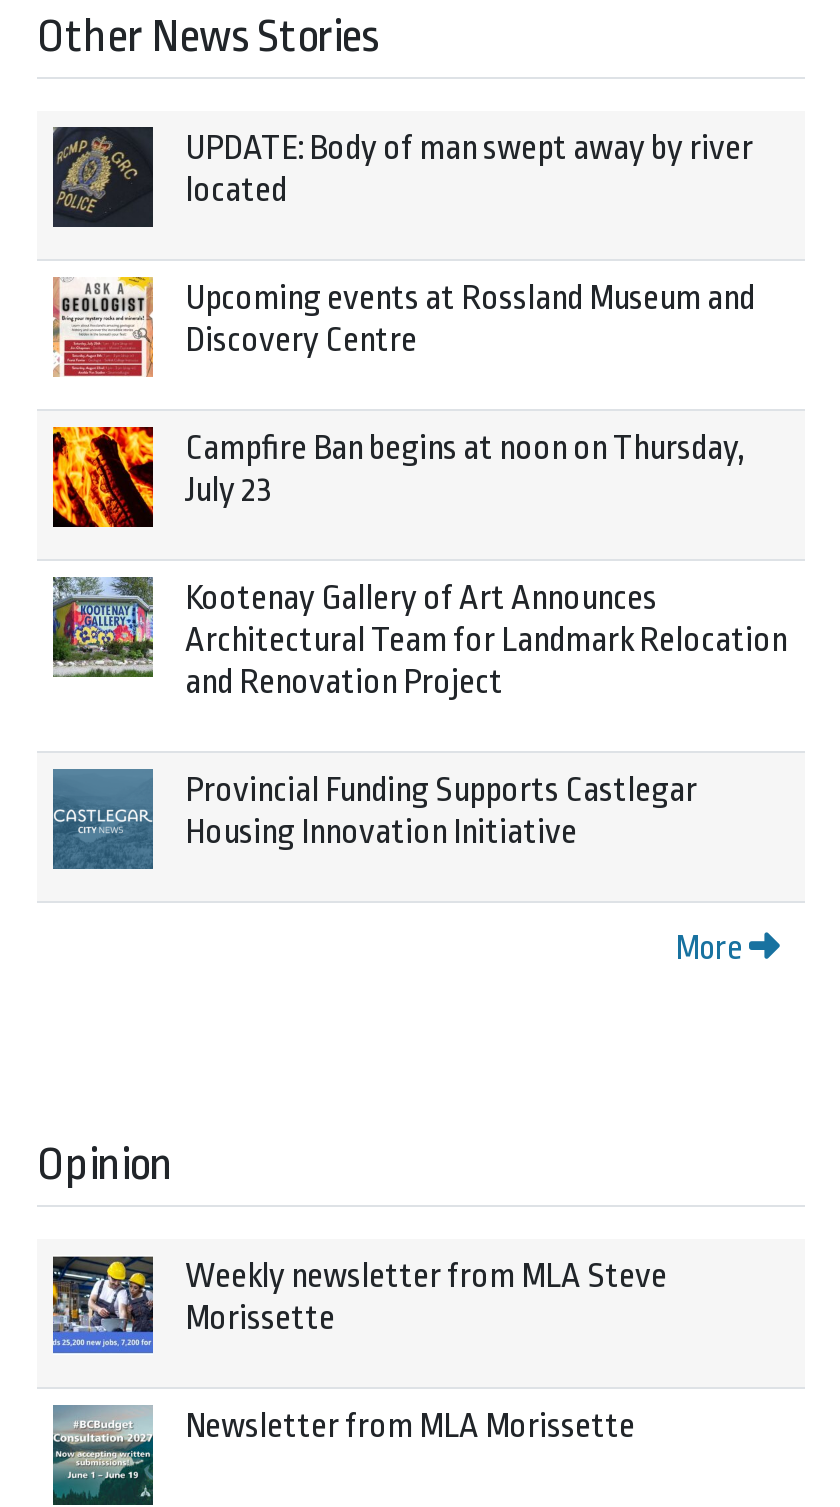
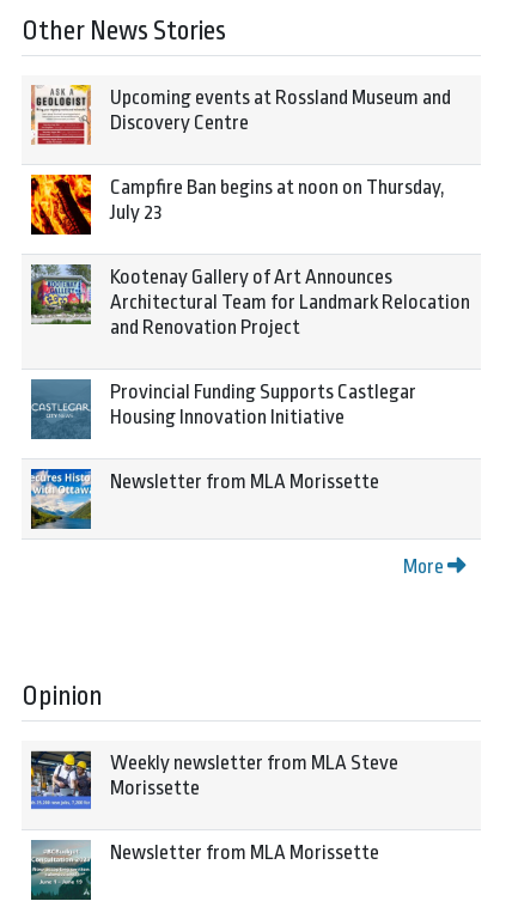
- [image]
- UPDATE: Body of man swept away by river
- located

moved up: [image] | Upcoming events at Rossland Museum and | Discovery Centre | ... | Provincial Funding Supports Castlegar | Housing Innovation Initiative

+ [image]
+ Newsletter from MLA Morissette
